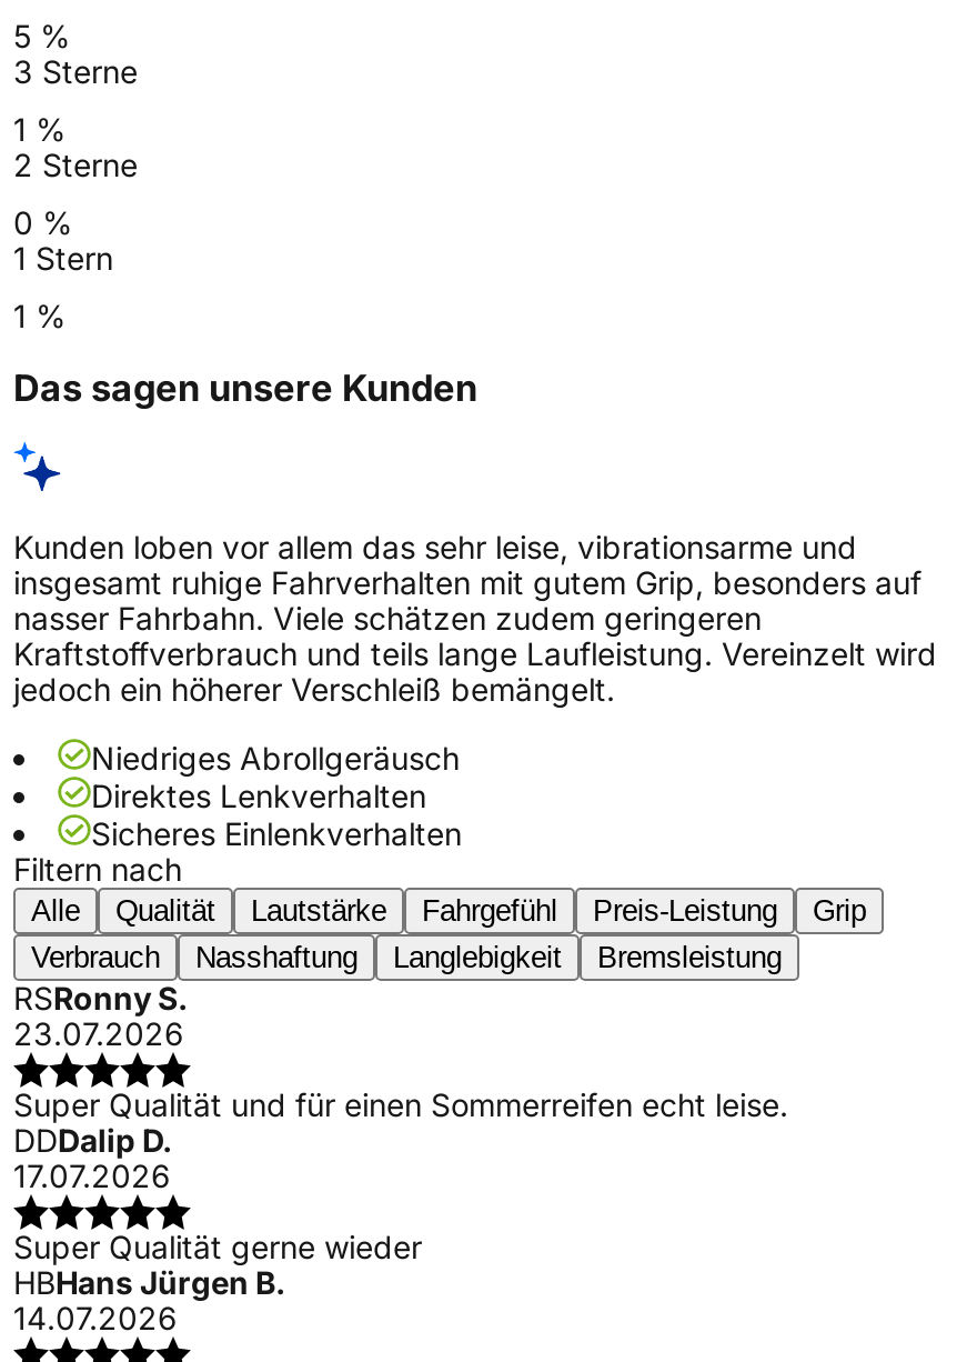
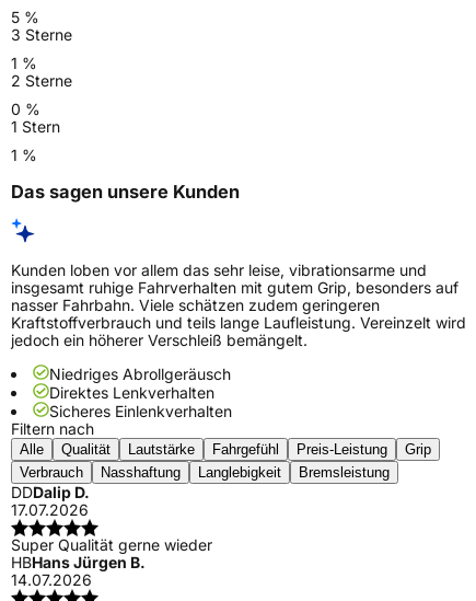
- RSRonny S.
- 23.07.2026
- Super Qualität und für einen Sommerreifen echt leise.
